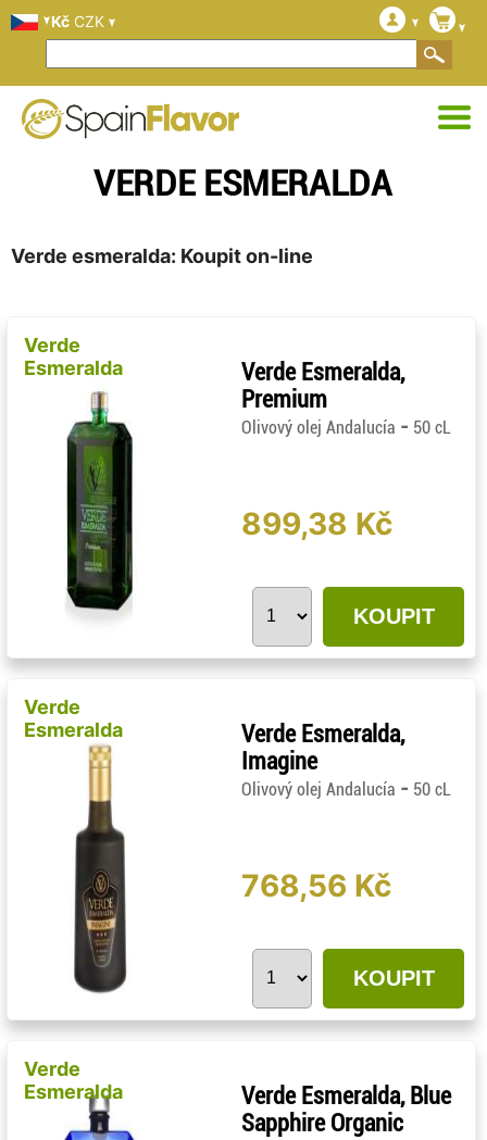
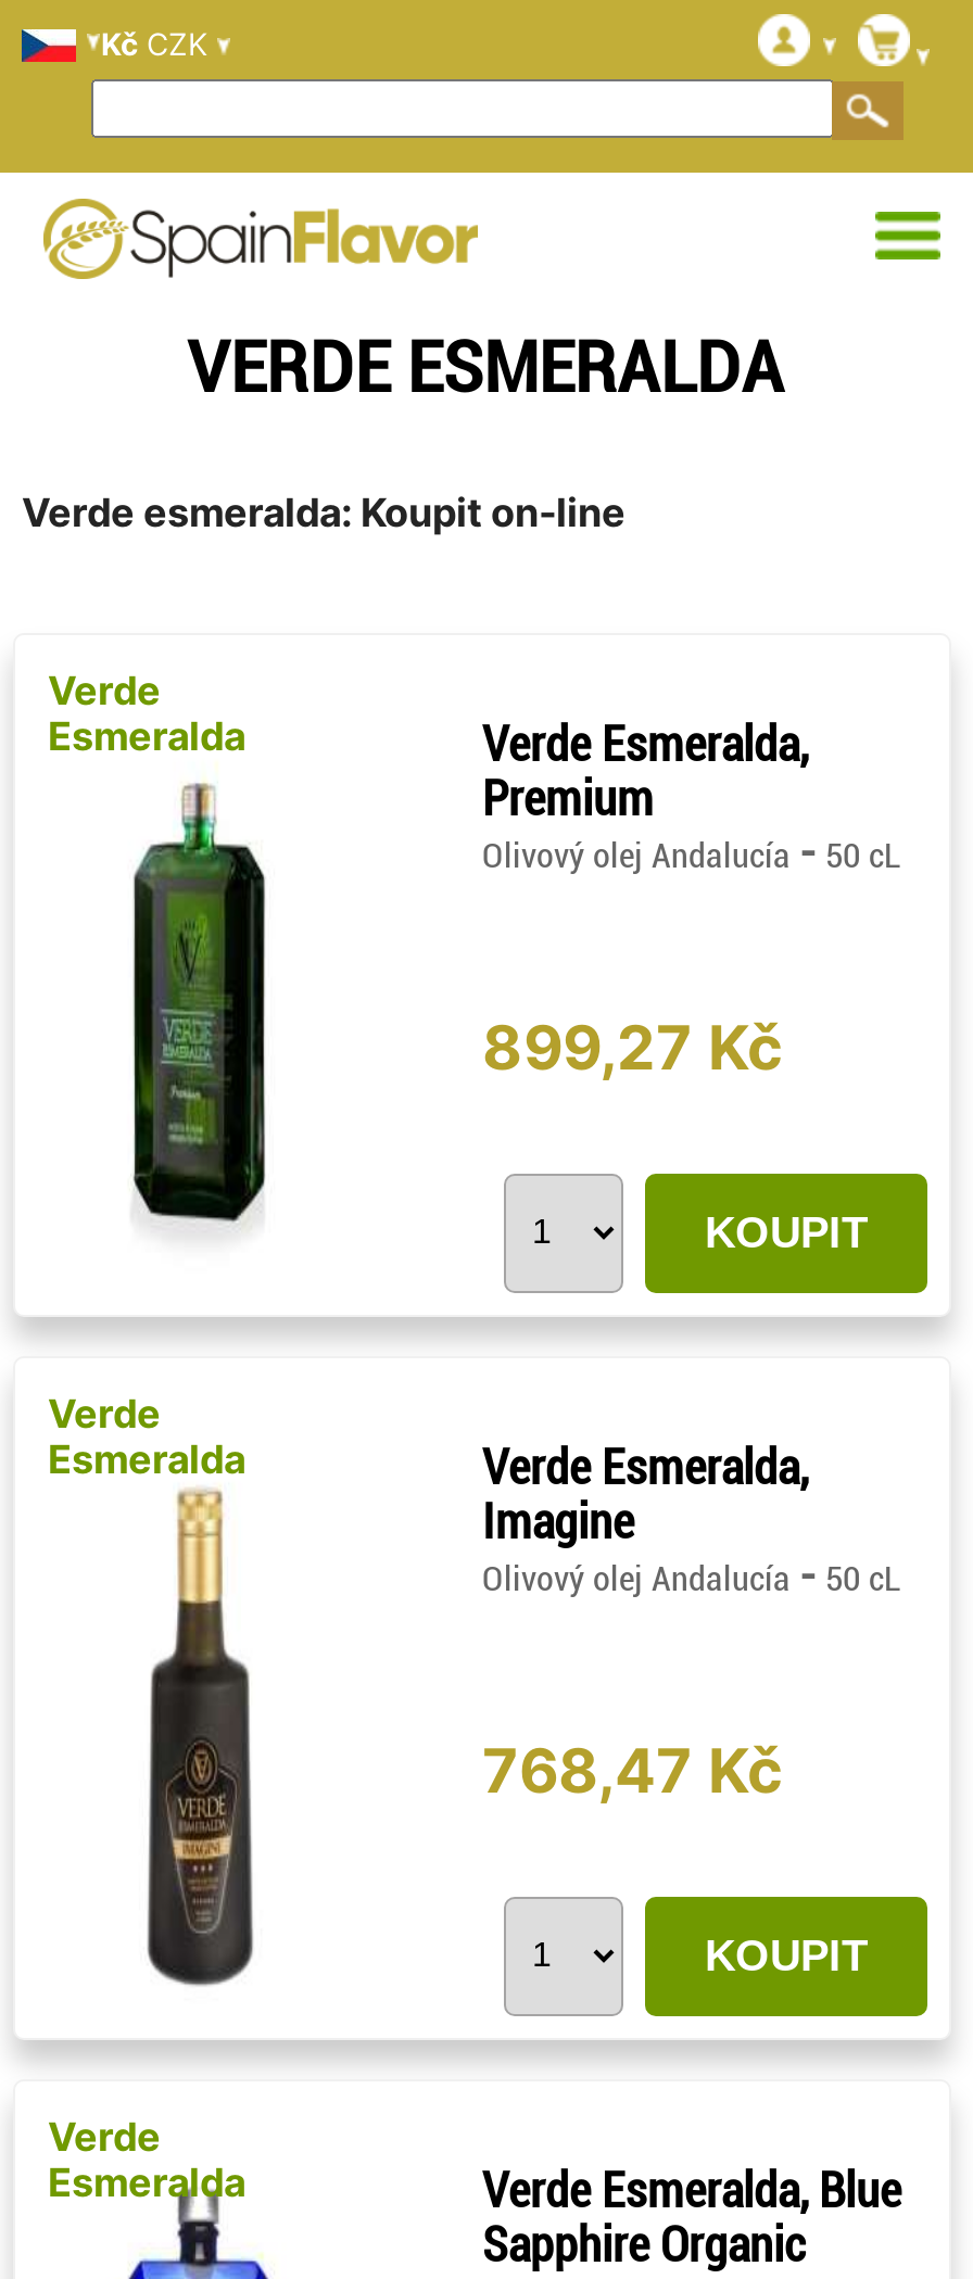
- 899,38 Kč
+ 899,27 Kč

- 768,56 Kč
+ 768,47 Kč
